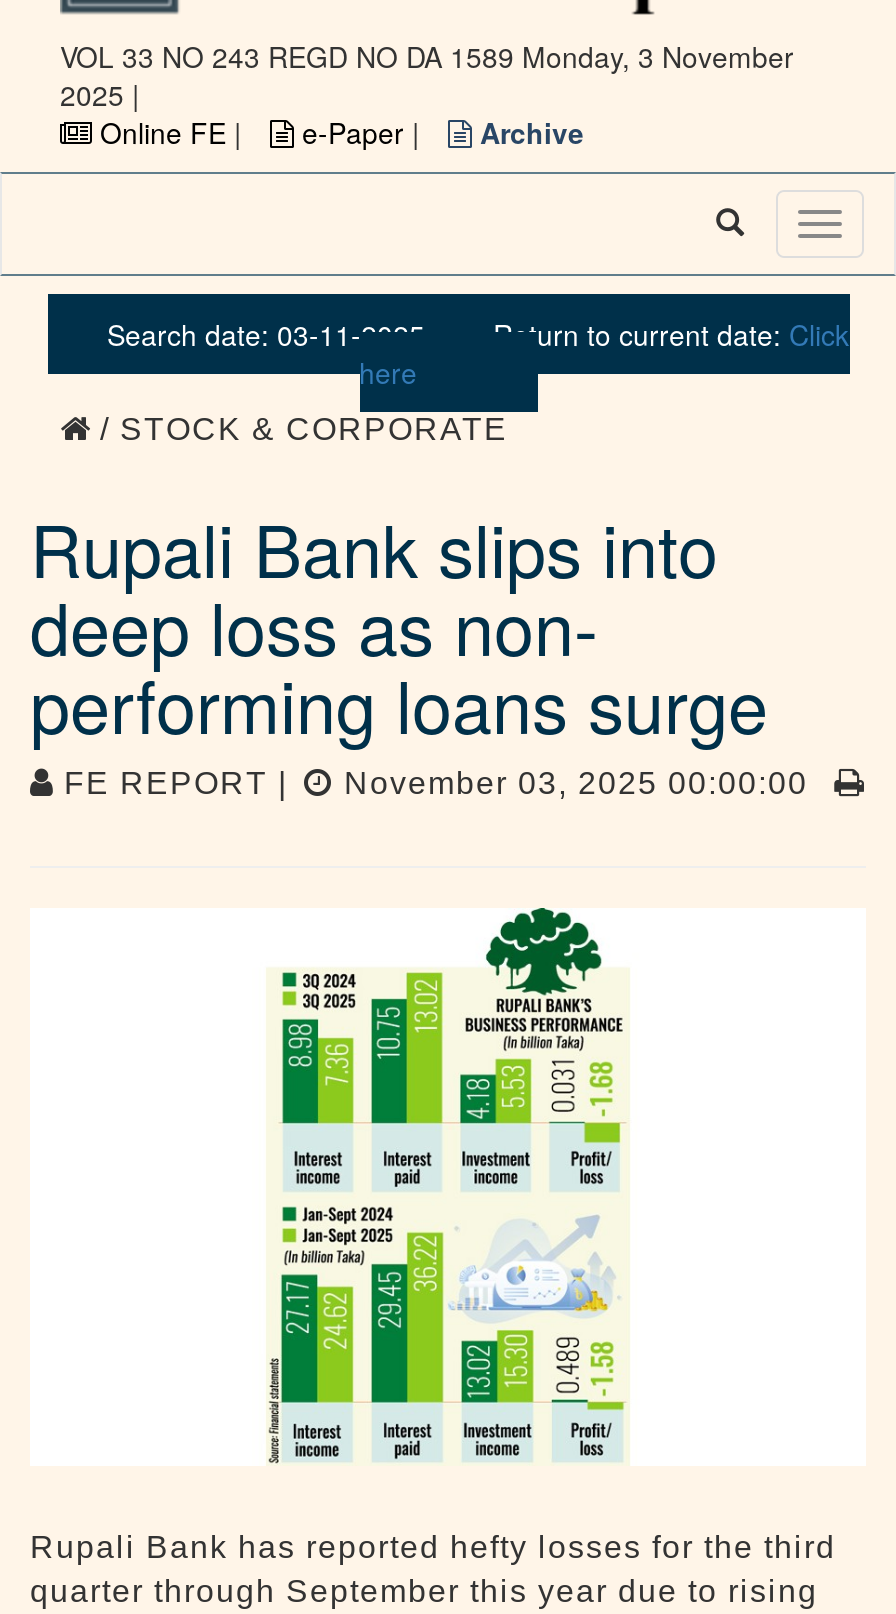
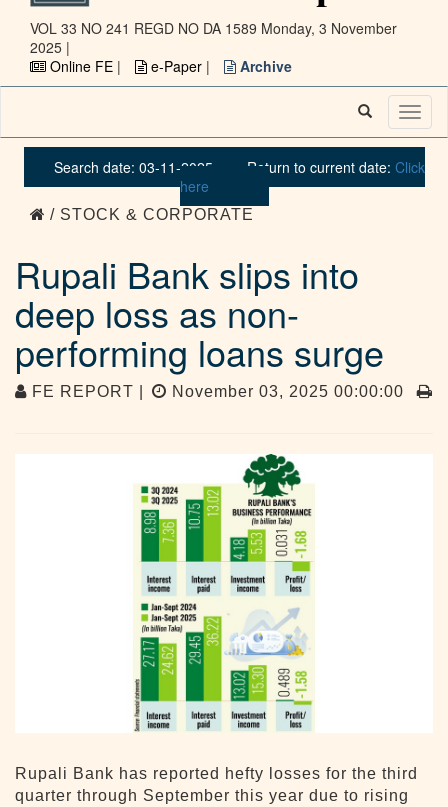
- VOL 33 NO 243 REGD NO DA 1589 Monday, 3 November
+ VOL 33 NO 241 REGD NO DA 1589 Monday, 3 November
